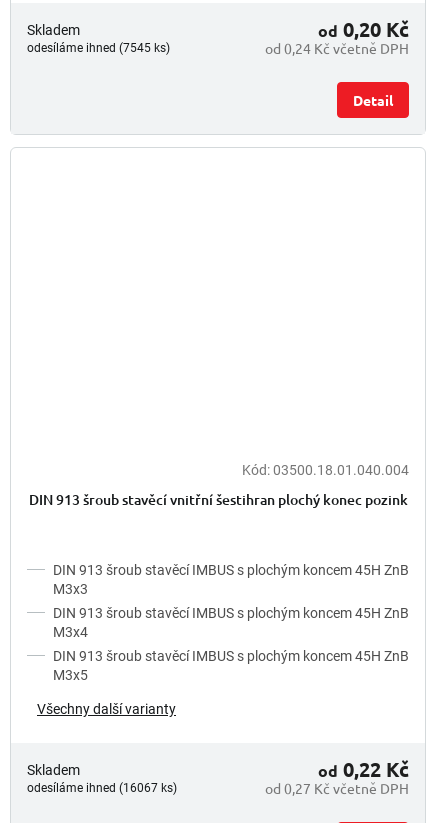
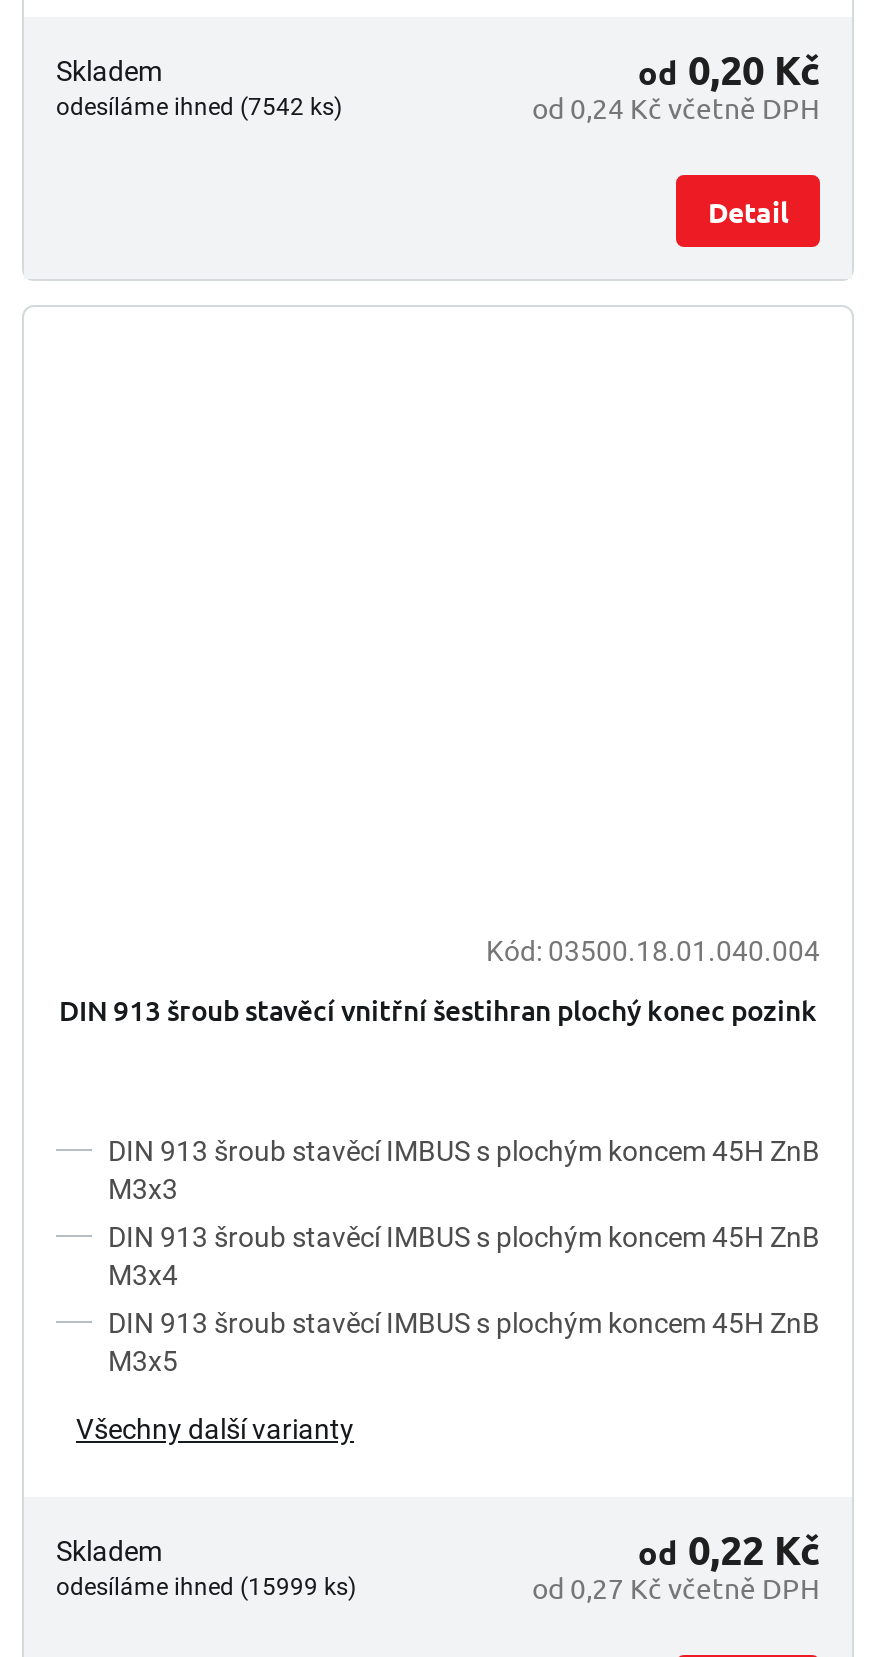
- odesíláme ihned (7545 ks)
+ odesíláme ihned (7542 ks)

- odesíláme ihned (16067 ks)
+ odesíláme ihned (15999 ks)
